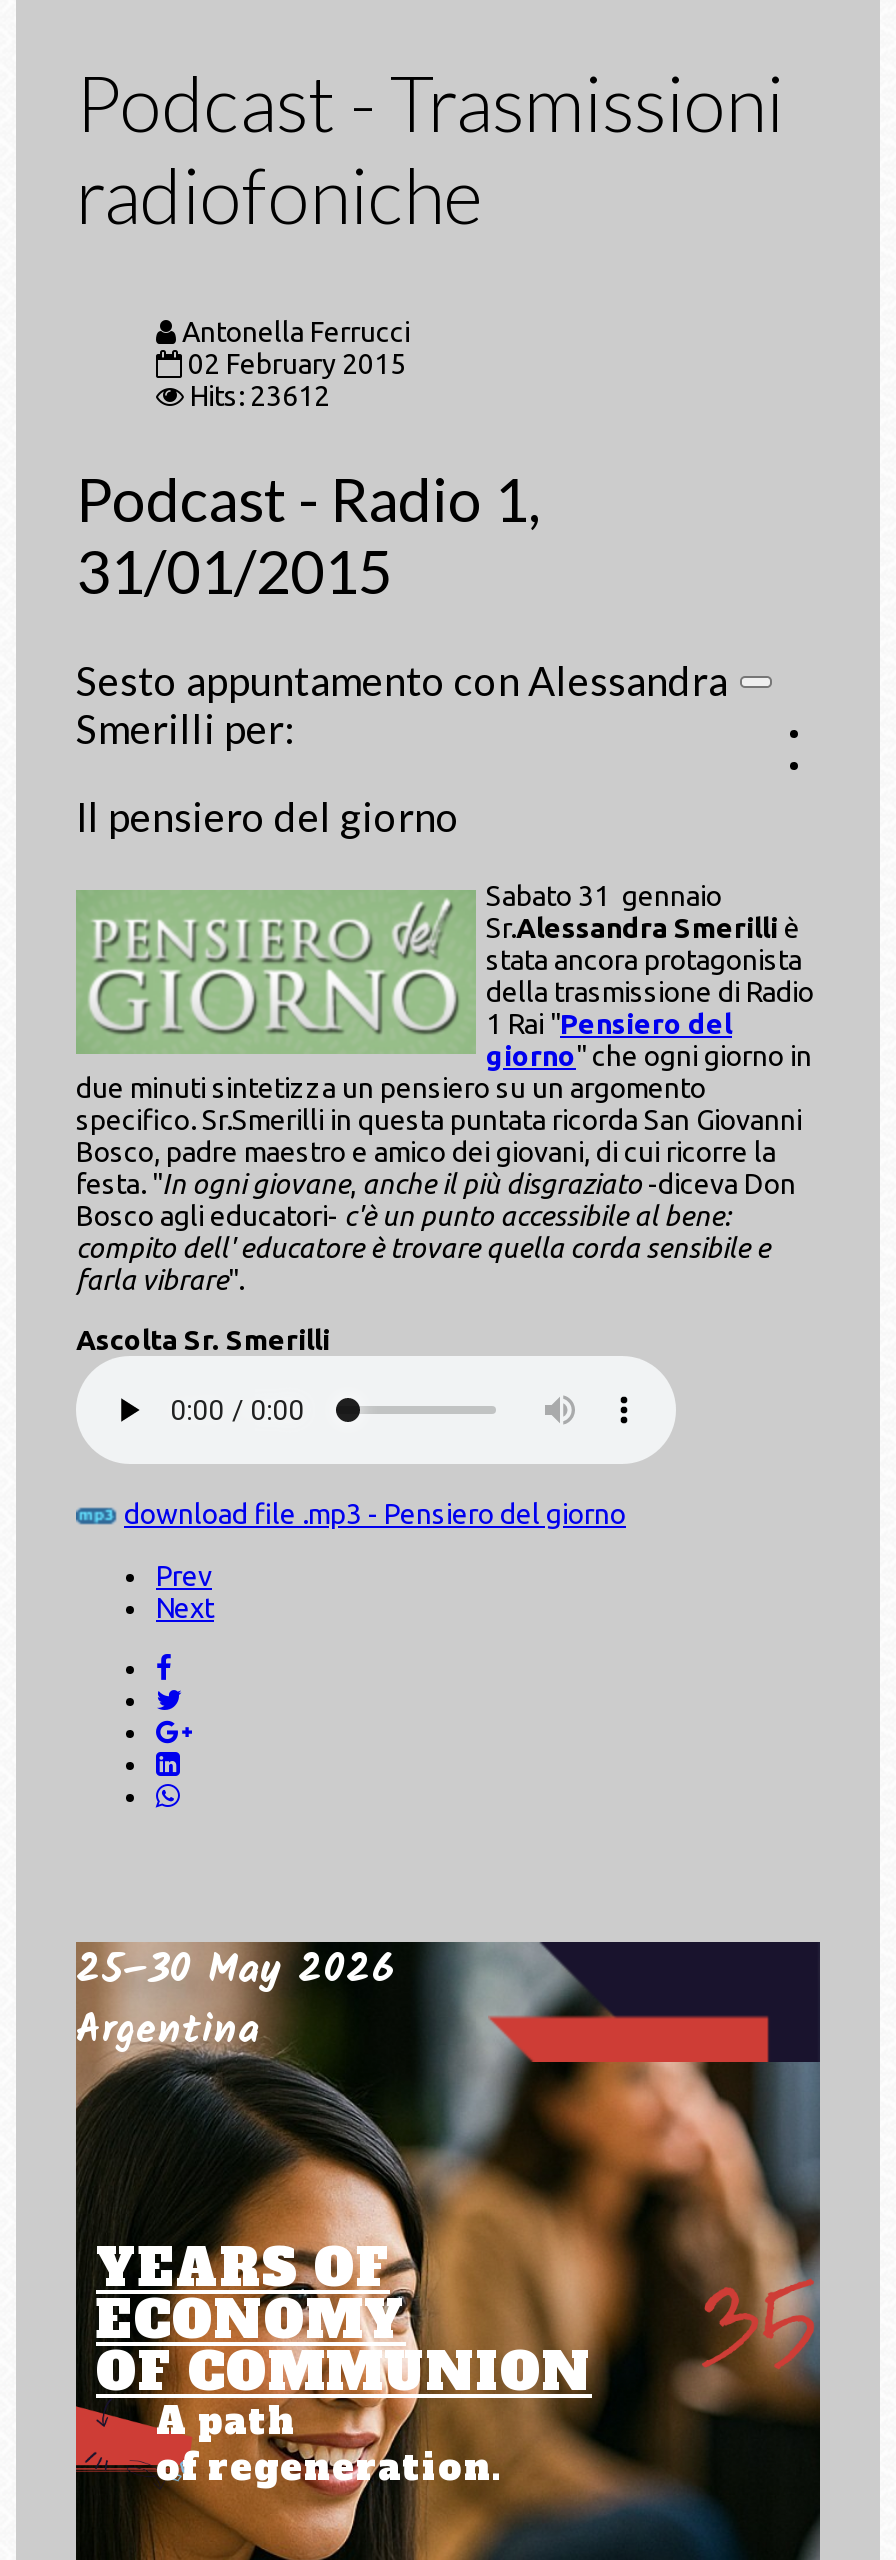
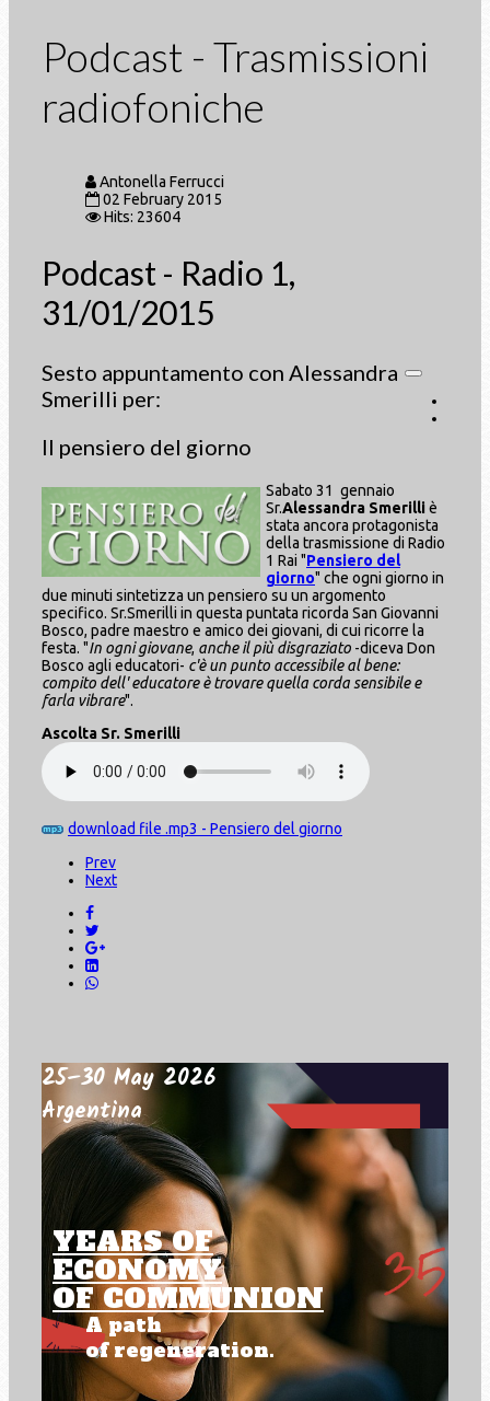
- Hits: 23612
+ Hits: 23604
